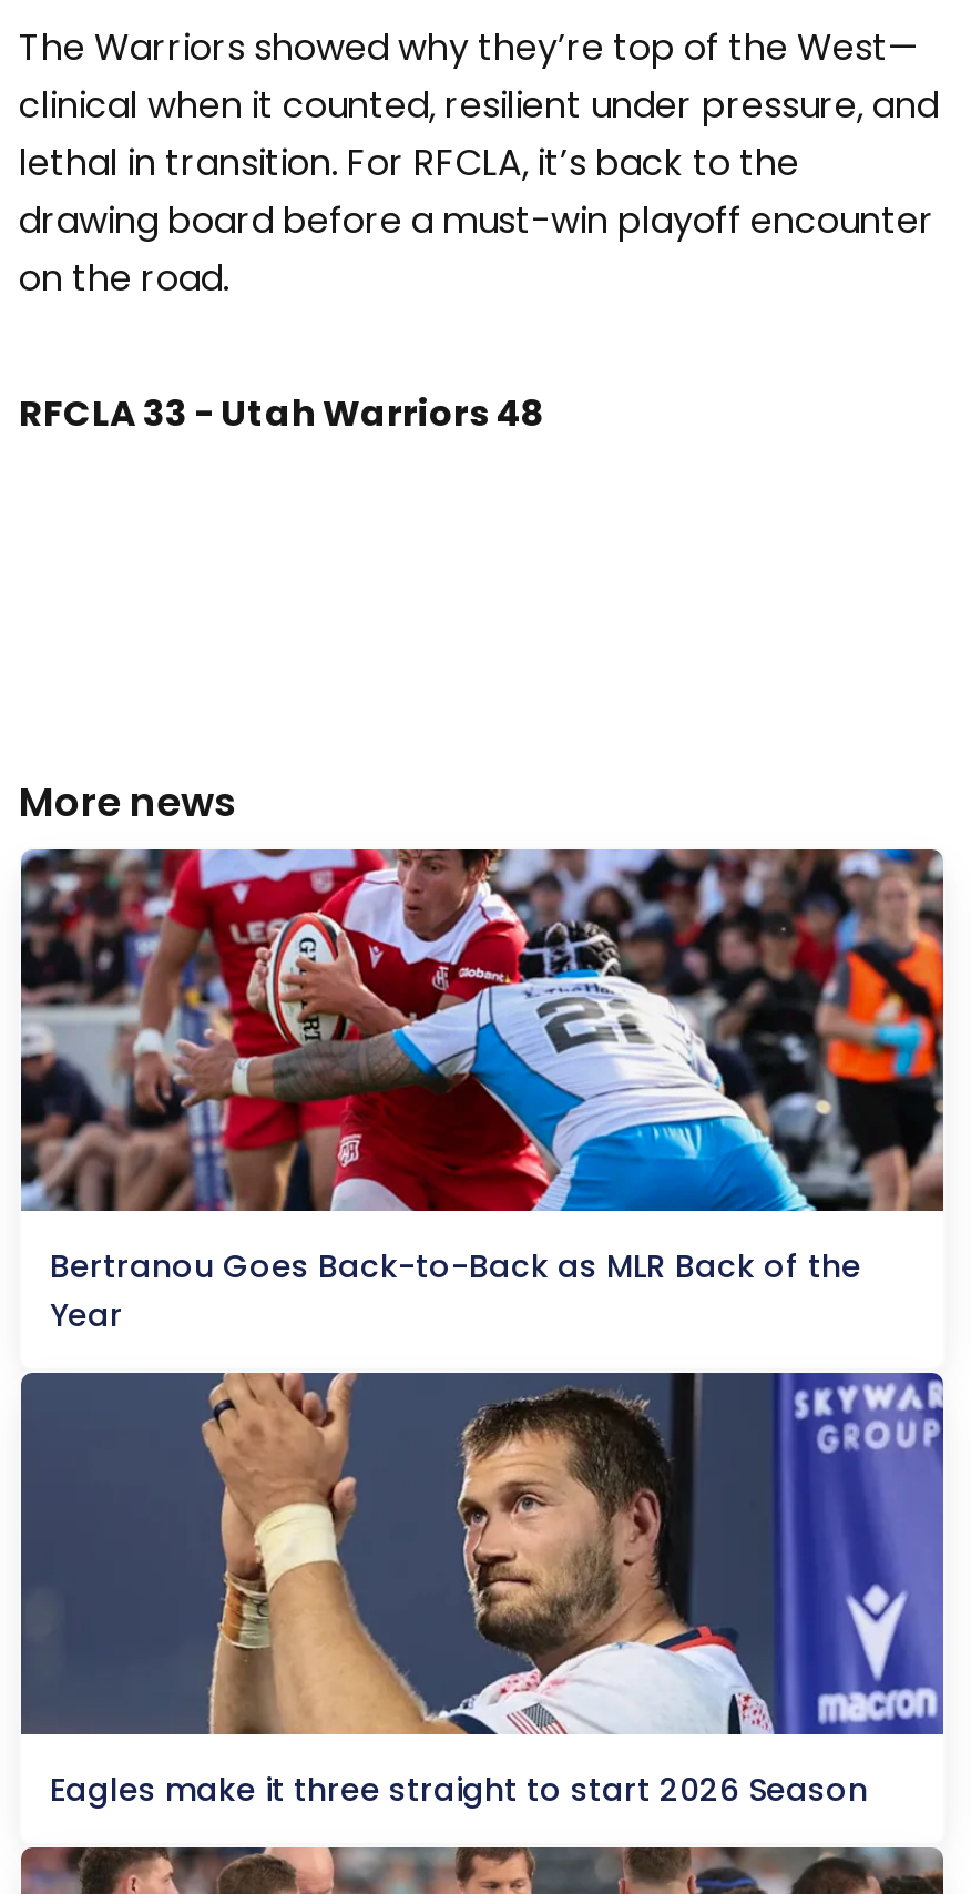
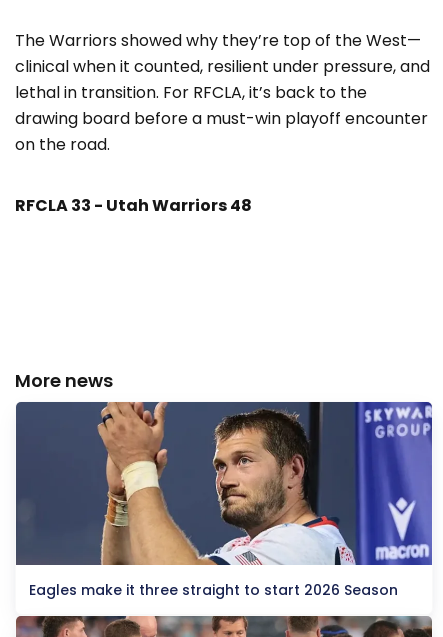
- [image]
- Bertranou Goes Back-to-Back as MLR Back of the
- Year
